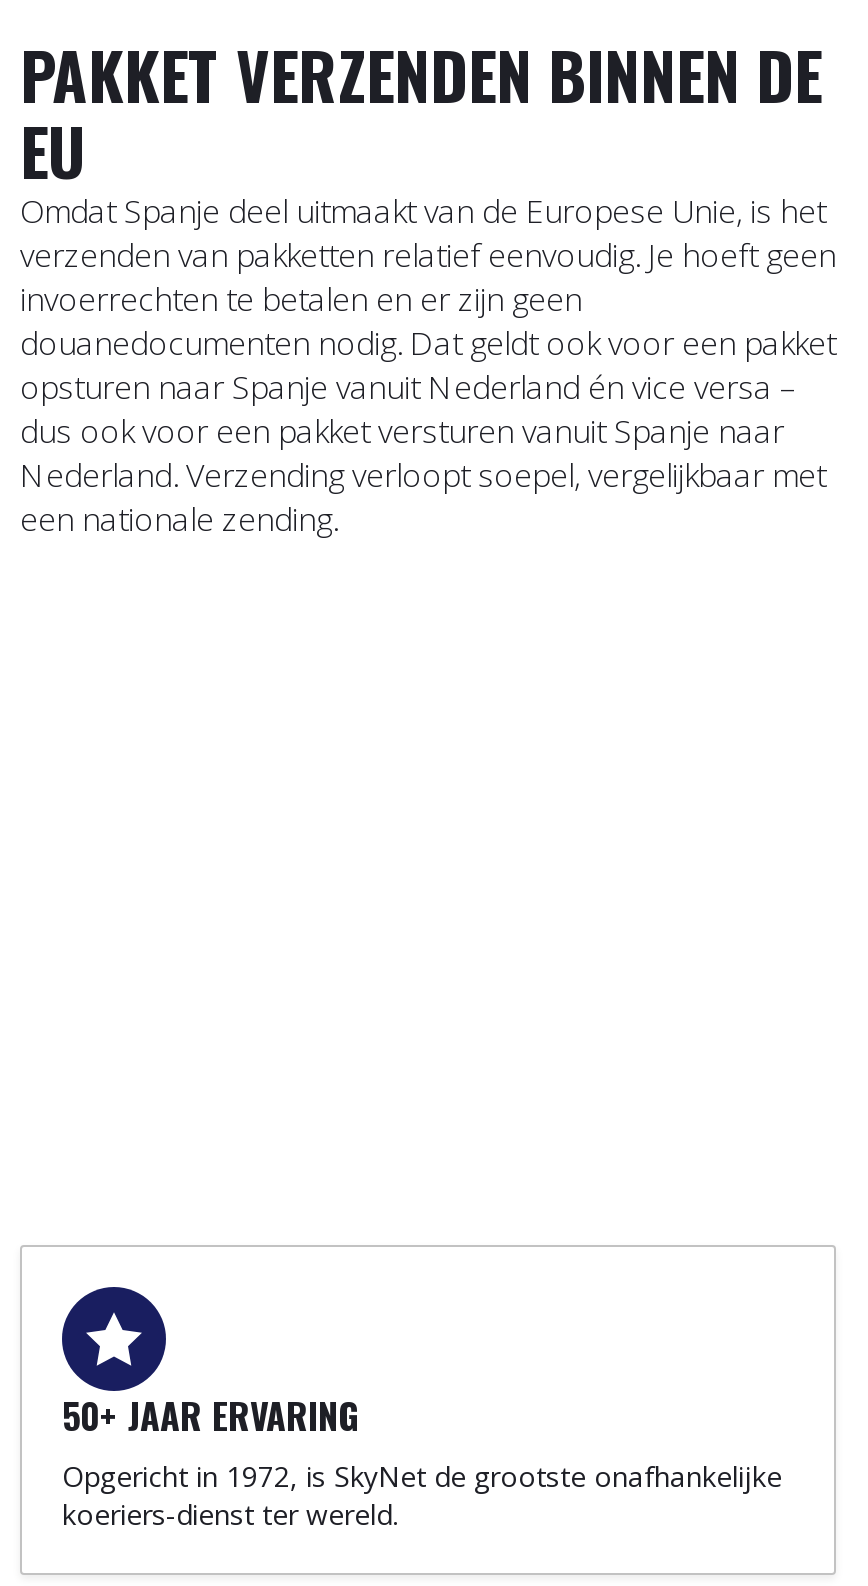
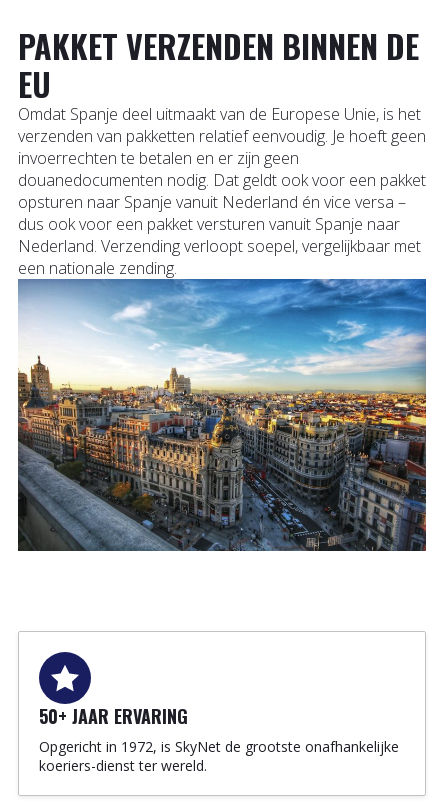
+ [image]
